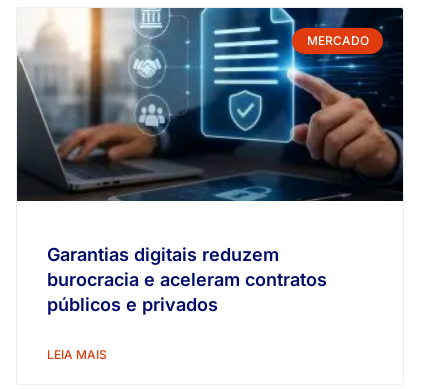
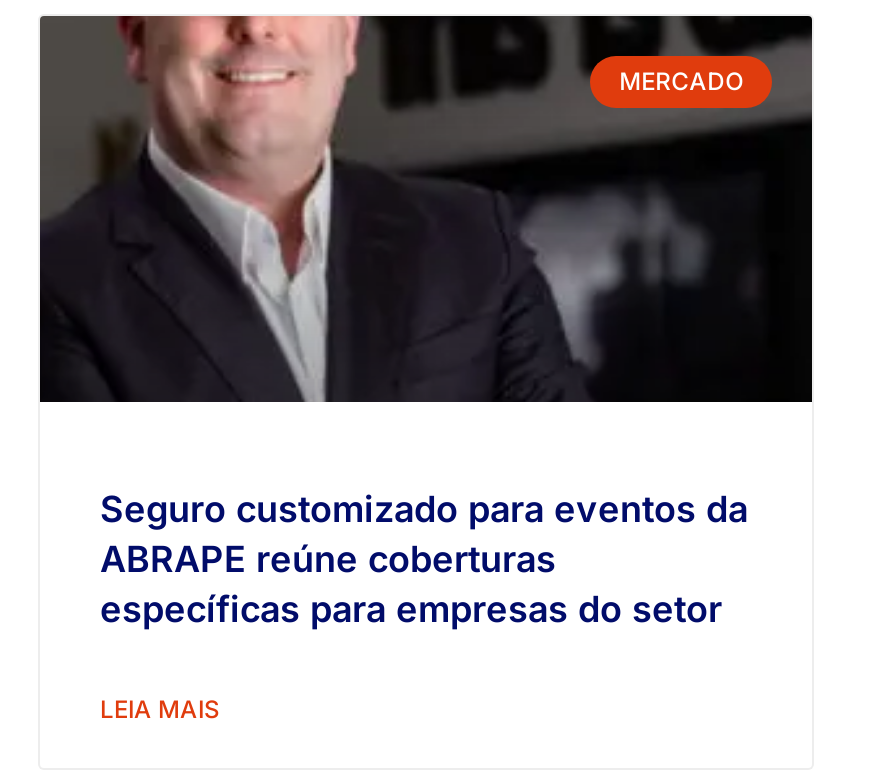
- [image]
+ [image]

- Garantias digitais reduzem
- burocracia e aceleram contratos
- públicos e privados
+ Seguro customizado para eventos da
+ ABRAPE reúne coberturas
+ específicas para empresas do setor
